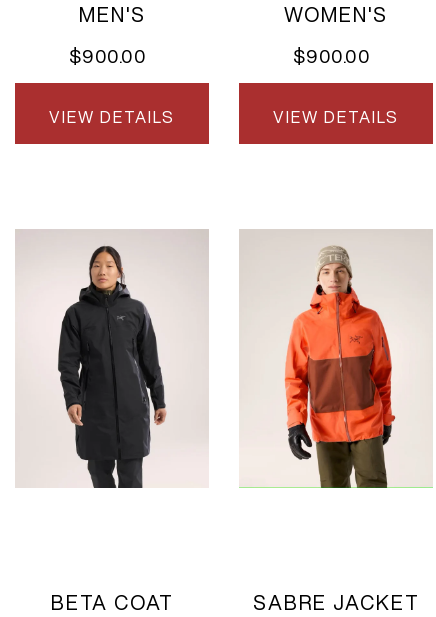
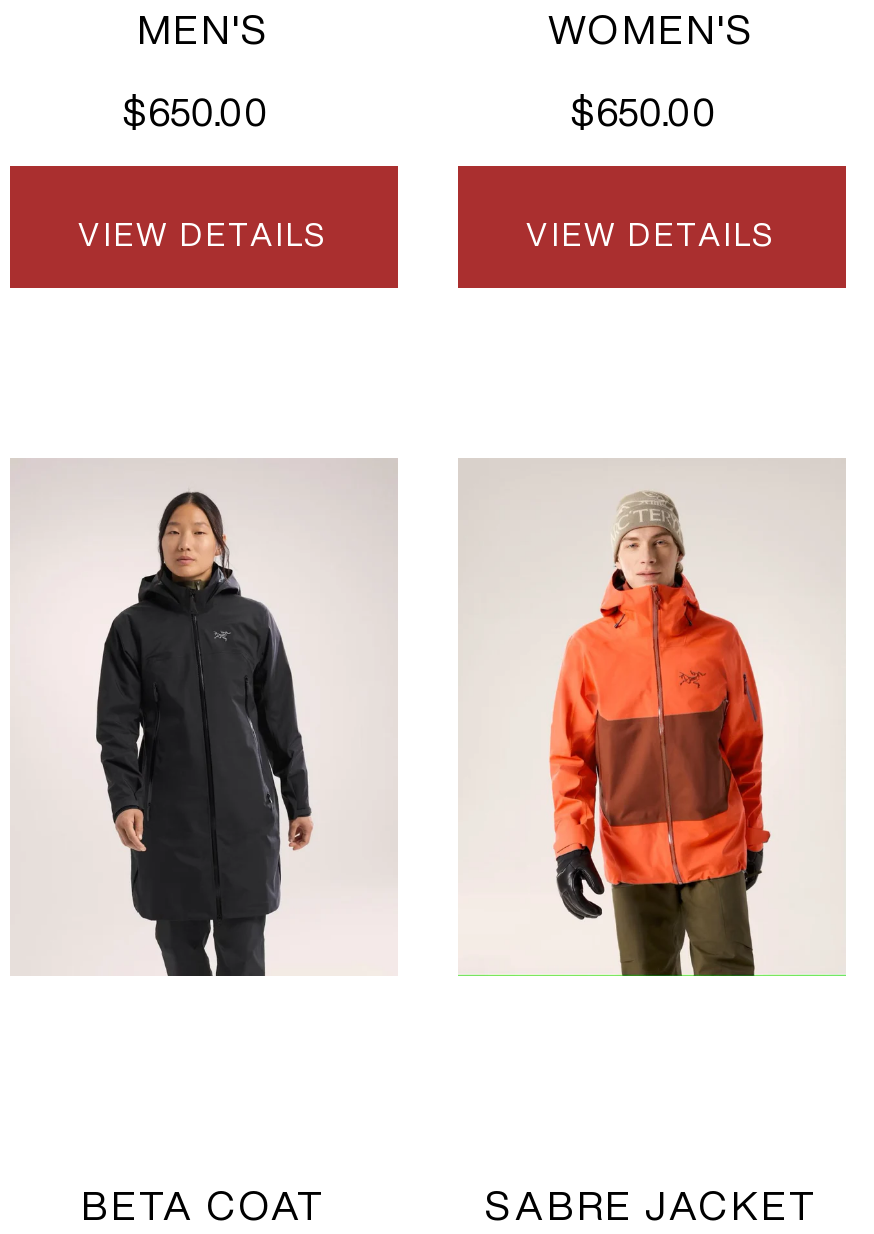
- $900.00
+ $650.00

- $900.00
+ $650.00
